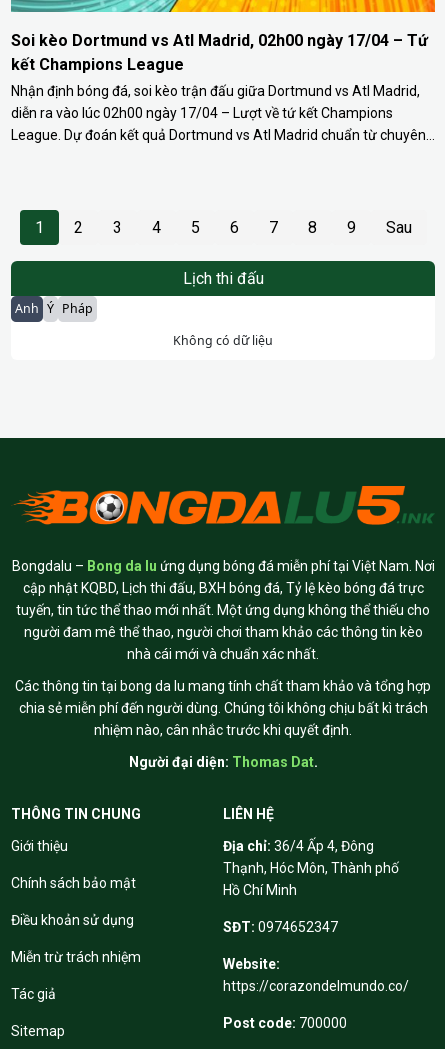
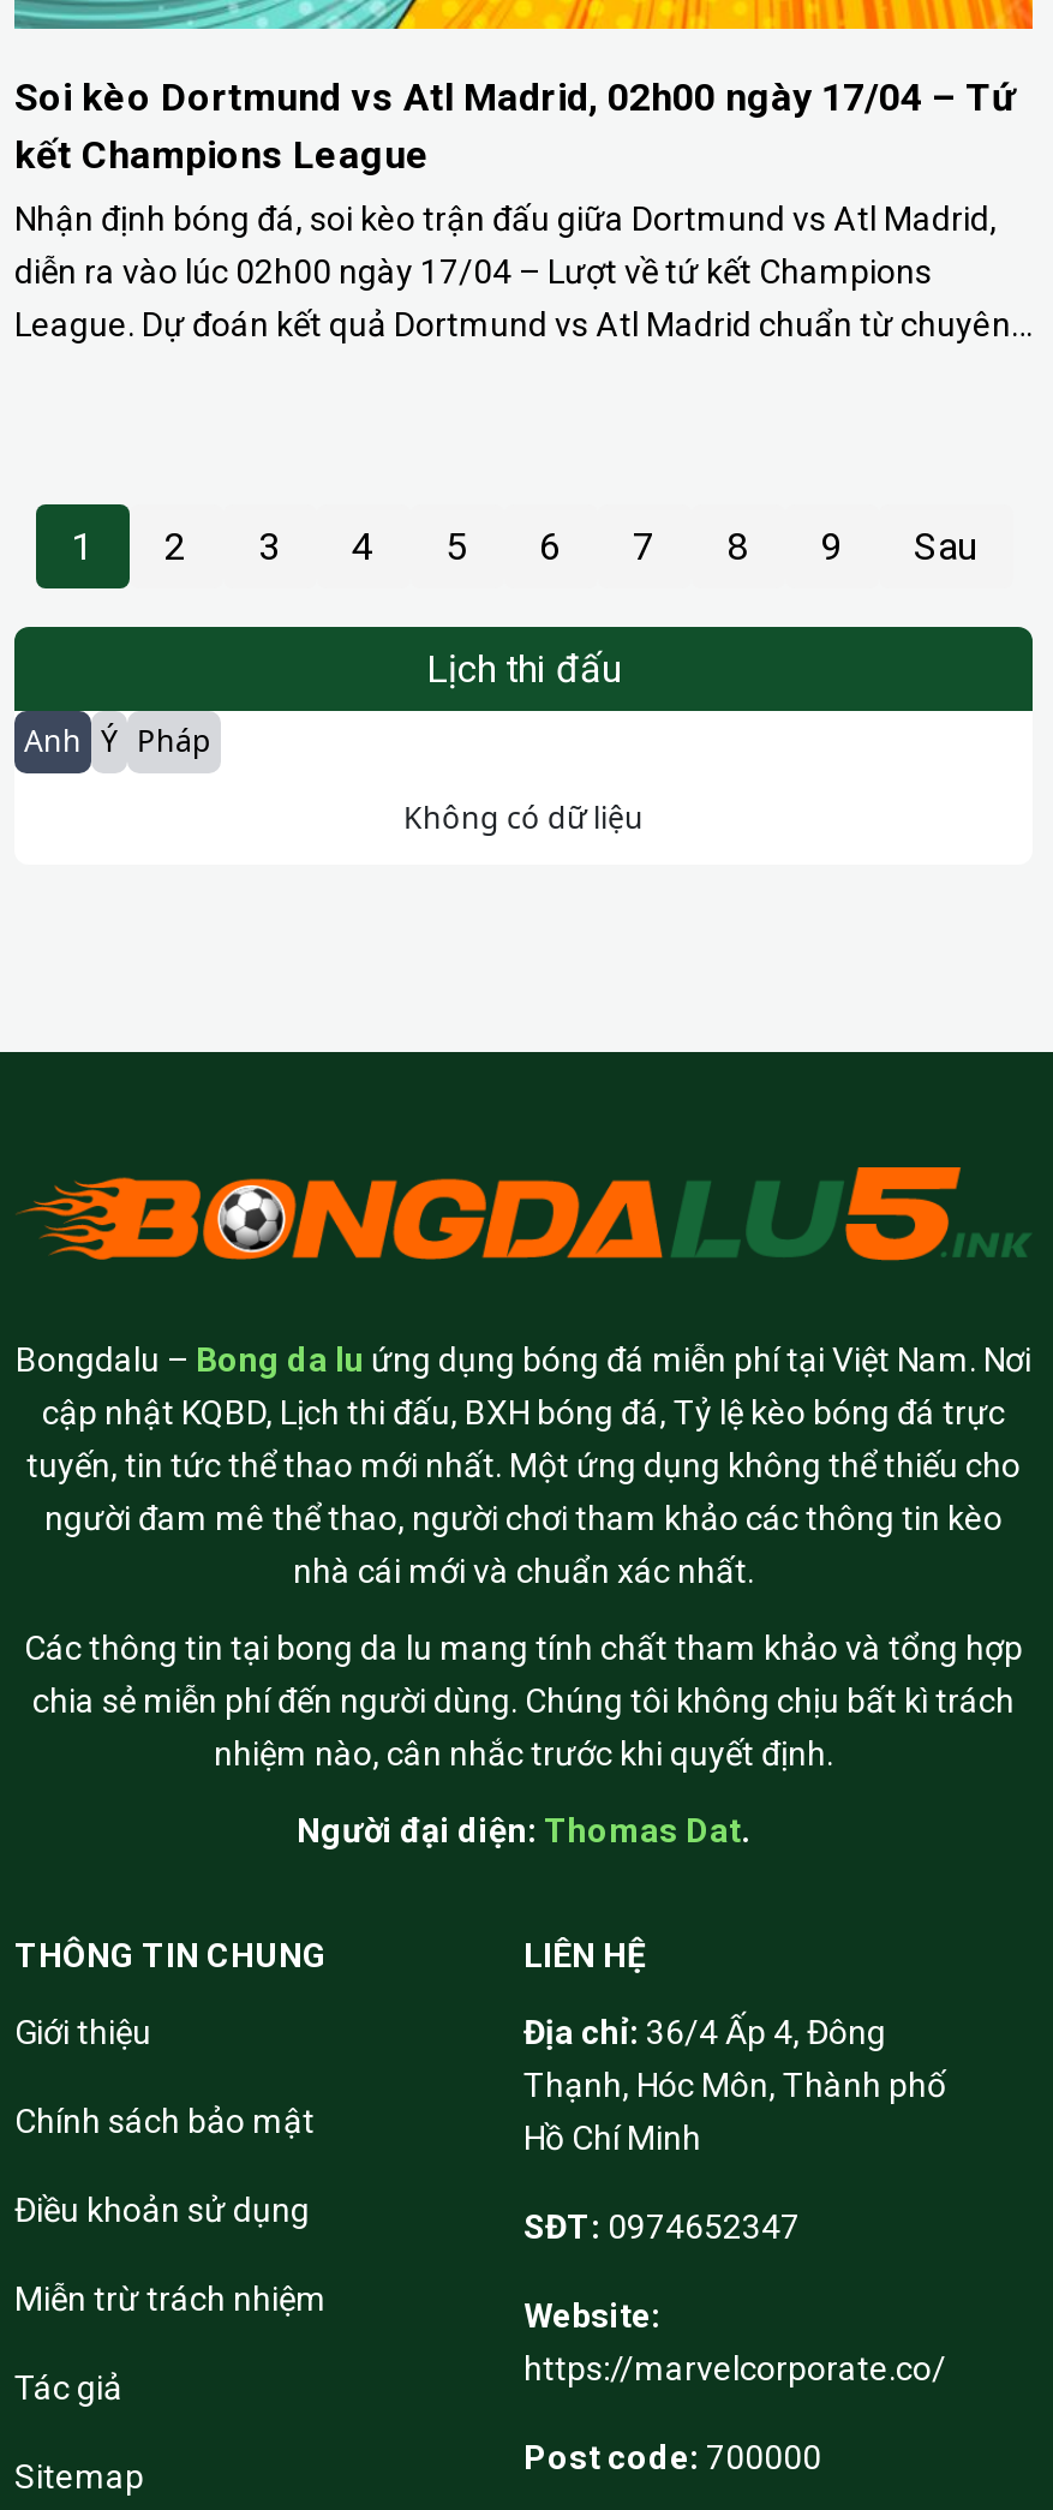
- https://corazondelmundo.co/
+ https://marvelcorporate.co/
